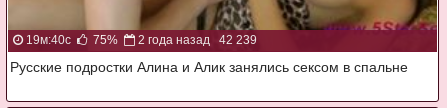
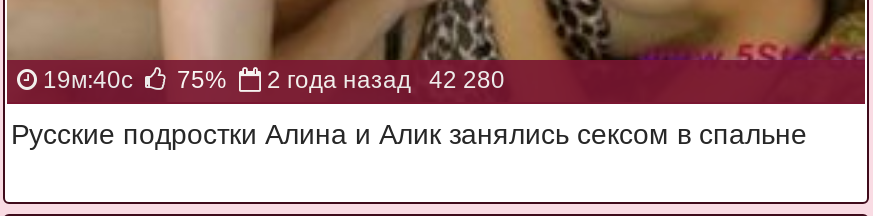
- 19м:40с 75% 2 года назад 42 239
+ 19м:40с 75% 2 года назад 42 280
